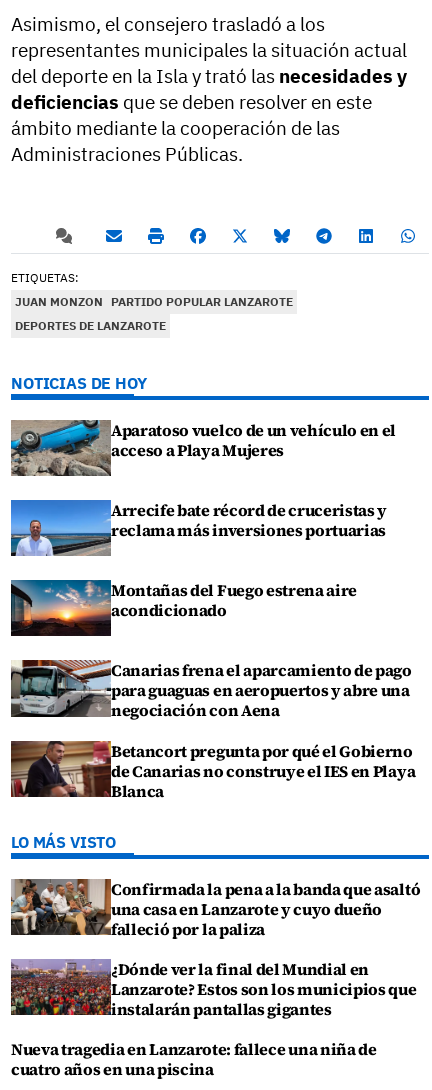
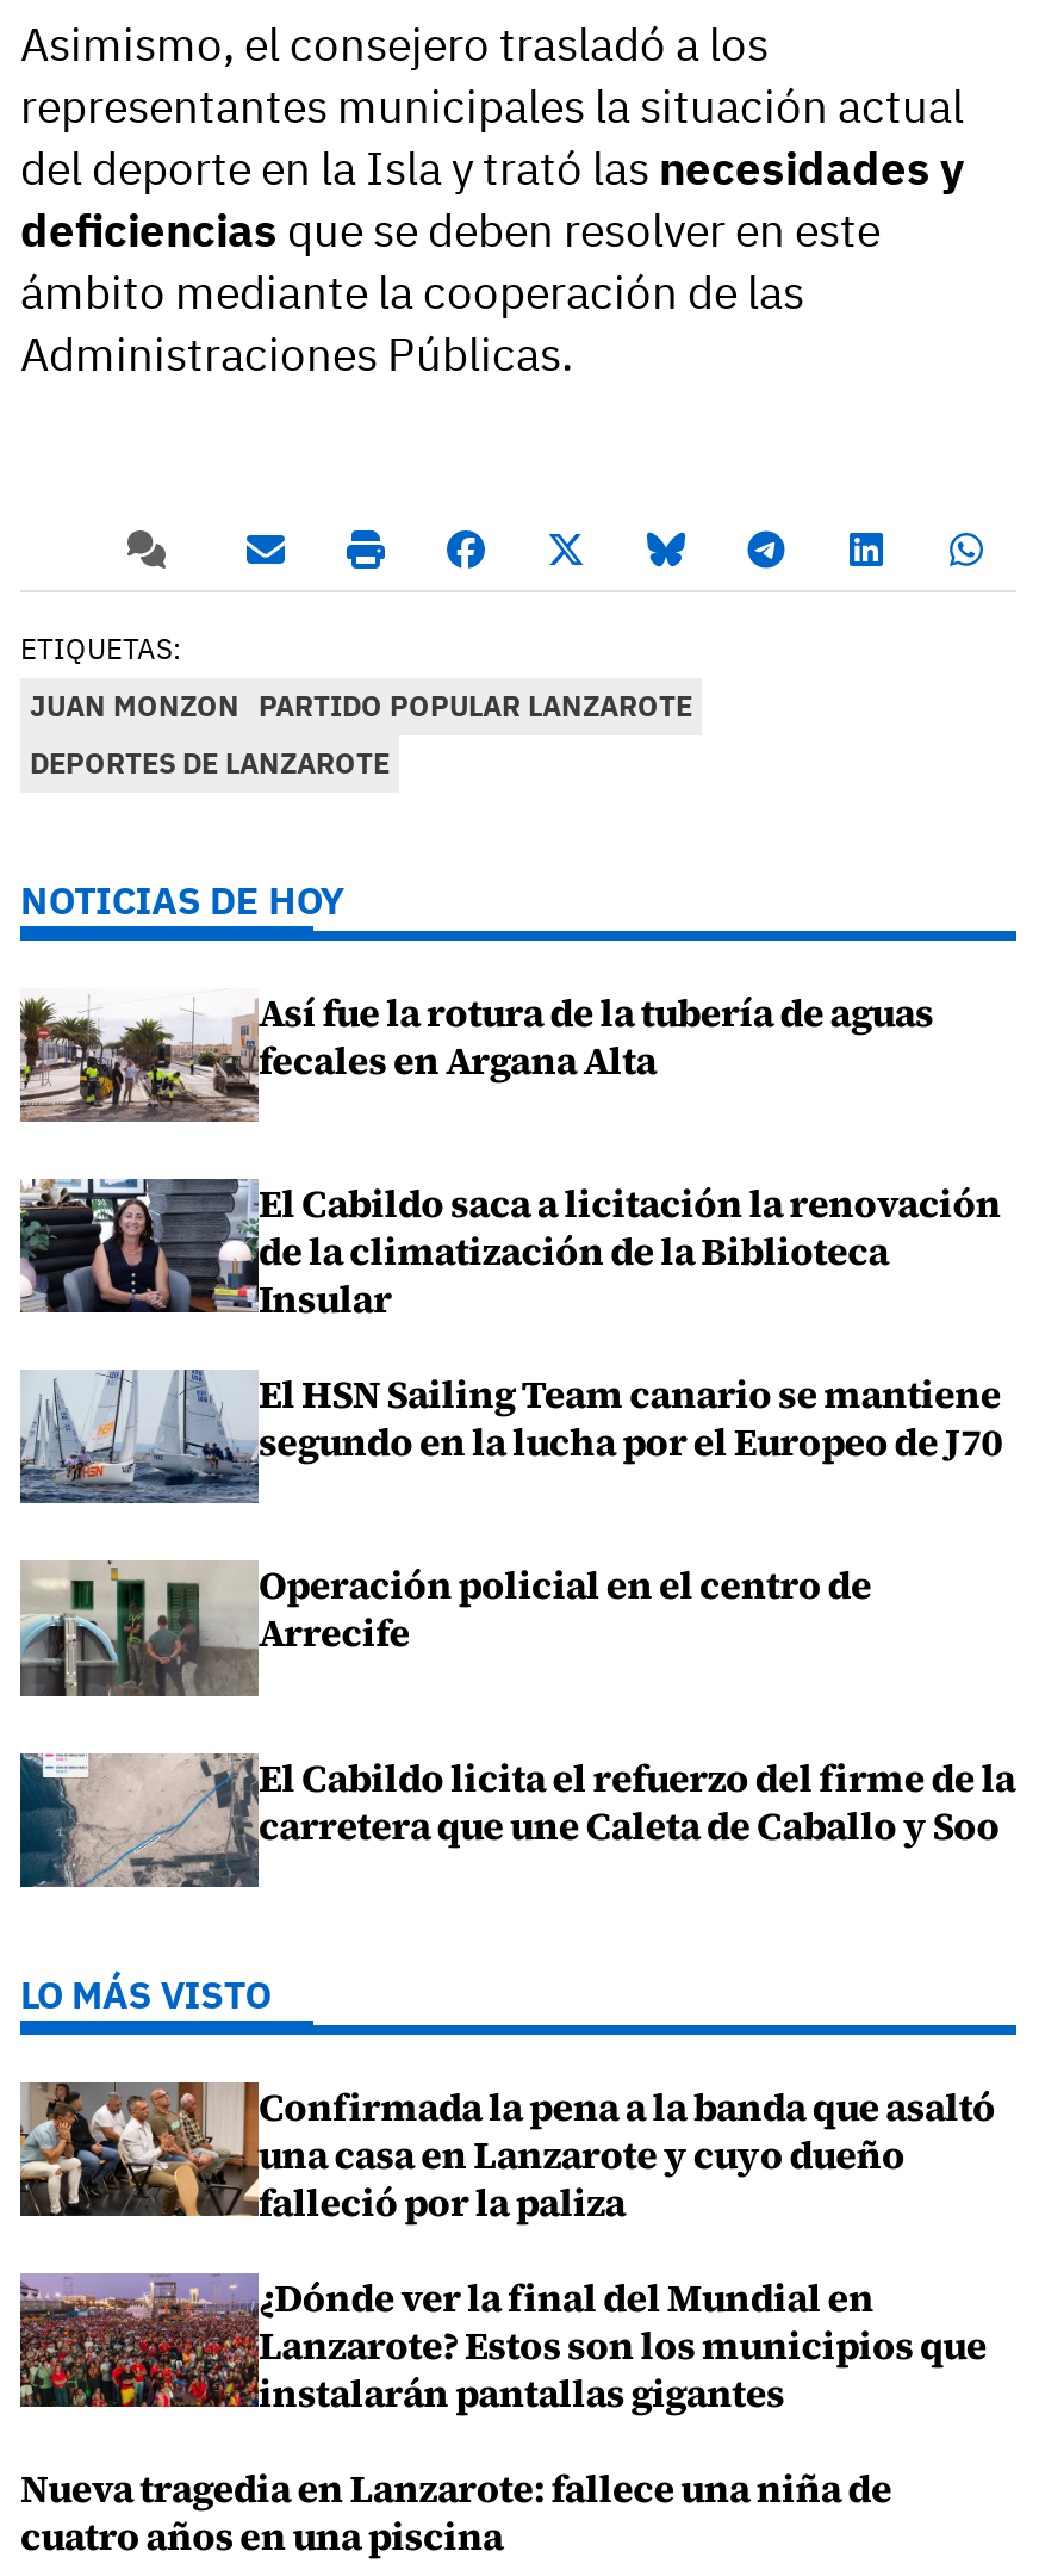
- [image]
- Aparatoso vuelco de un vehículo en el
- acceso a Playa Mujeres
+ [image]
+ Así fue la rotura de la tubería de aguas
+ fecales en Argana Alta

- [image]
- Arrecife bate récord de cruceristas y
- reclama más inversiones portuarias
+ [image]
+ El Cabildo saca a licitación la renovación
+ de la climatización de la Biblioteca
+ Insular

- [image]
- Montañas del Fuego estrena aire
- acondicionado
+ [image]
+ El HSN Sailing Team canario se mantiene
+ segundo en la lucha por el Europeo de J70

- [image]
- Canarias frena el aparcamiento de pago
- para guaguas en aeropuertos y abre una
- negociación con Aena
+ [image]
+ Operación policial en el centro de
+ Arrecife

- [image]
- Betancort pregunta por qué el Gobierno
- de Canarias no construye el IES en Playa
- Blanca
+ [image]
+ El Cabildo licita el refuerzo del firme de la
+ carretera que une Caleta de Caballo y Soo
